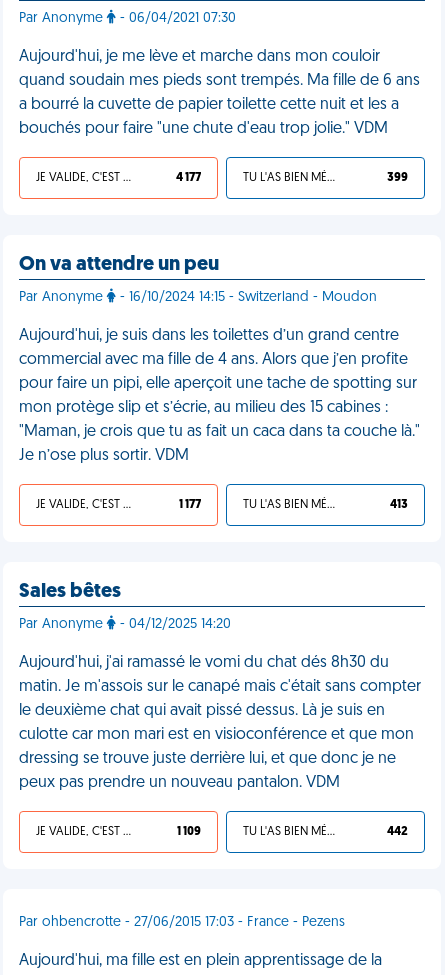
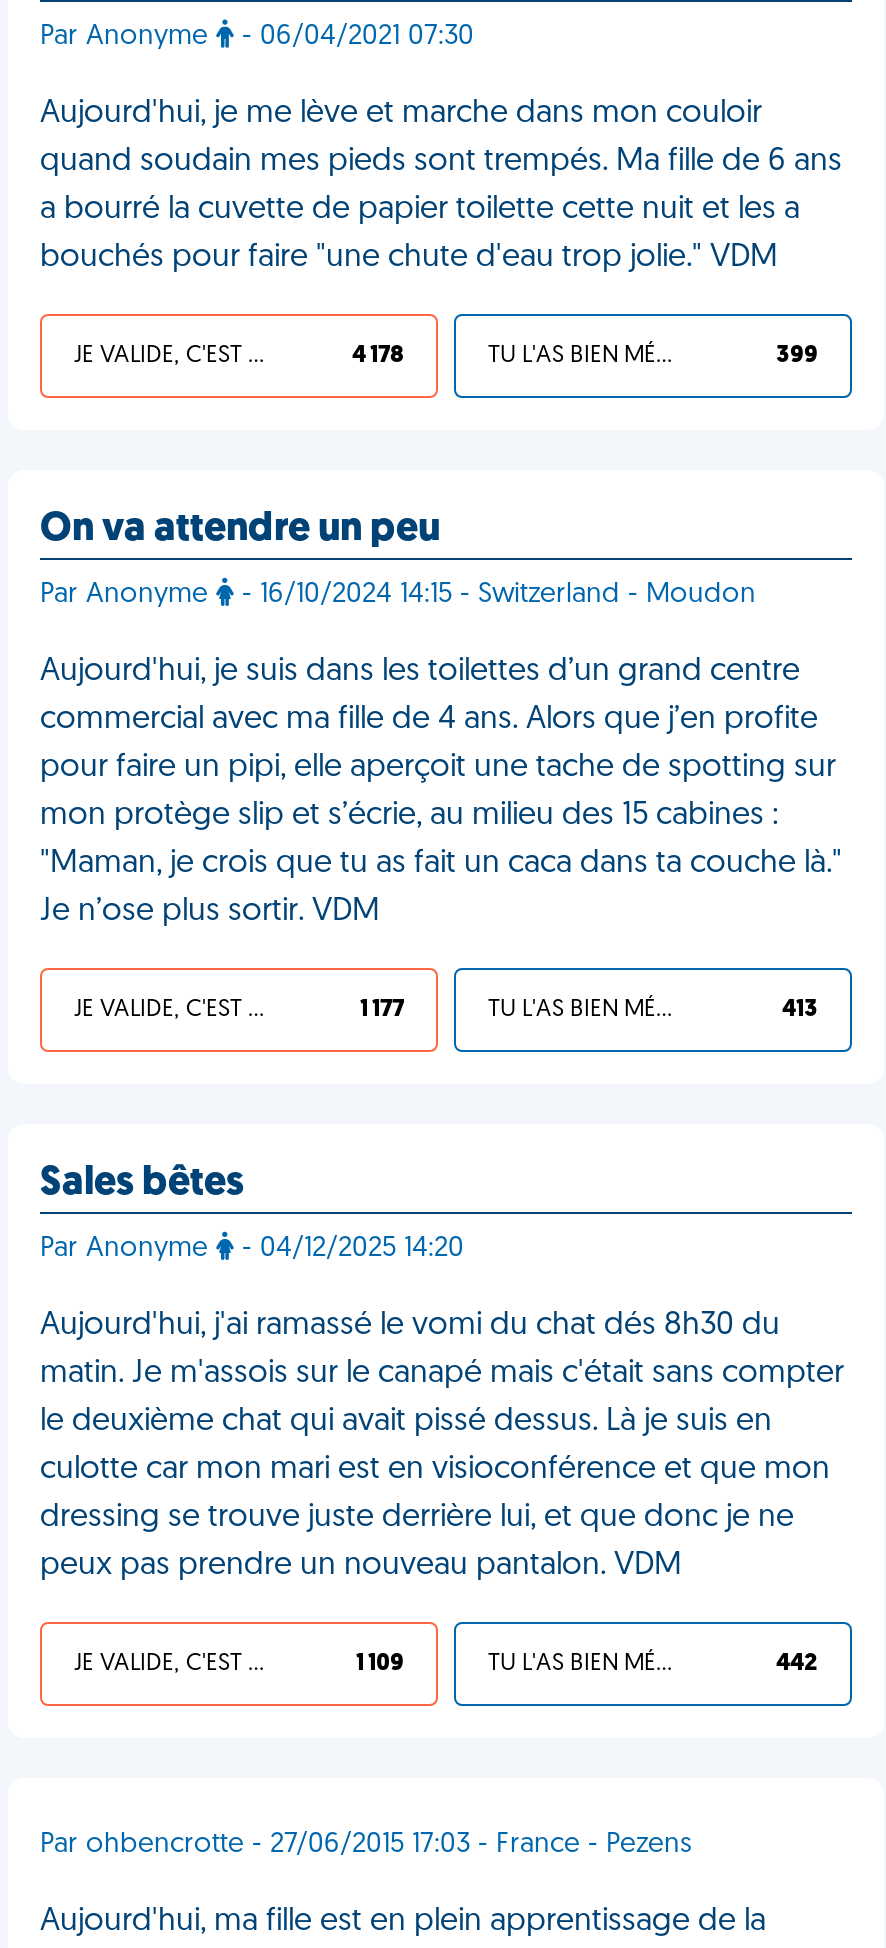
- 4 177
+ 4 178
